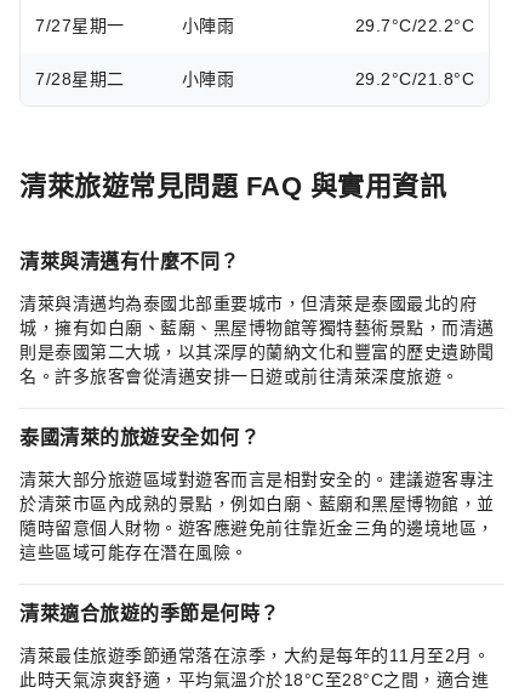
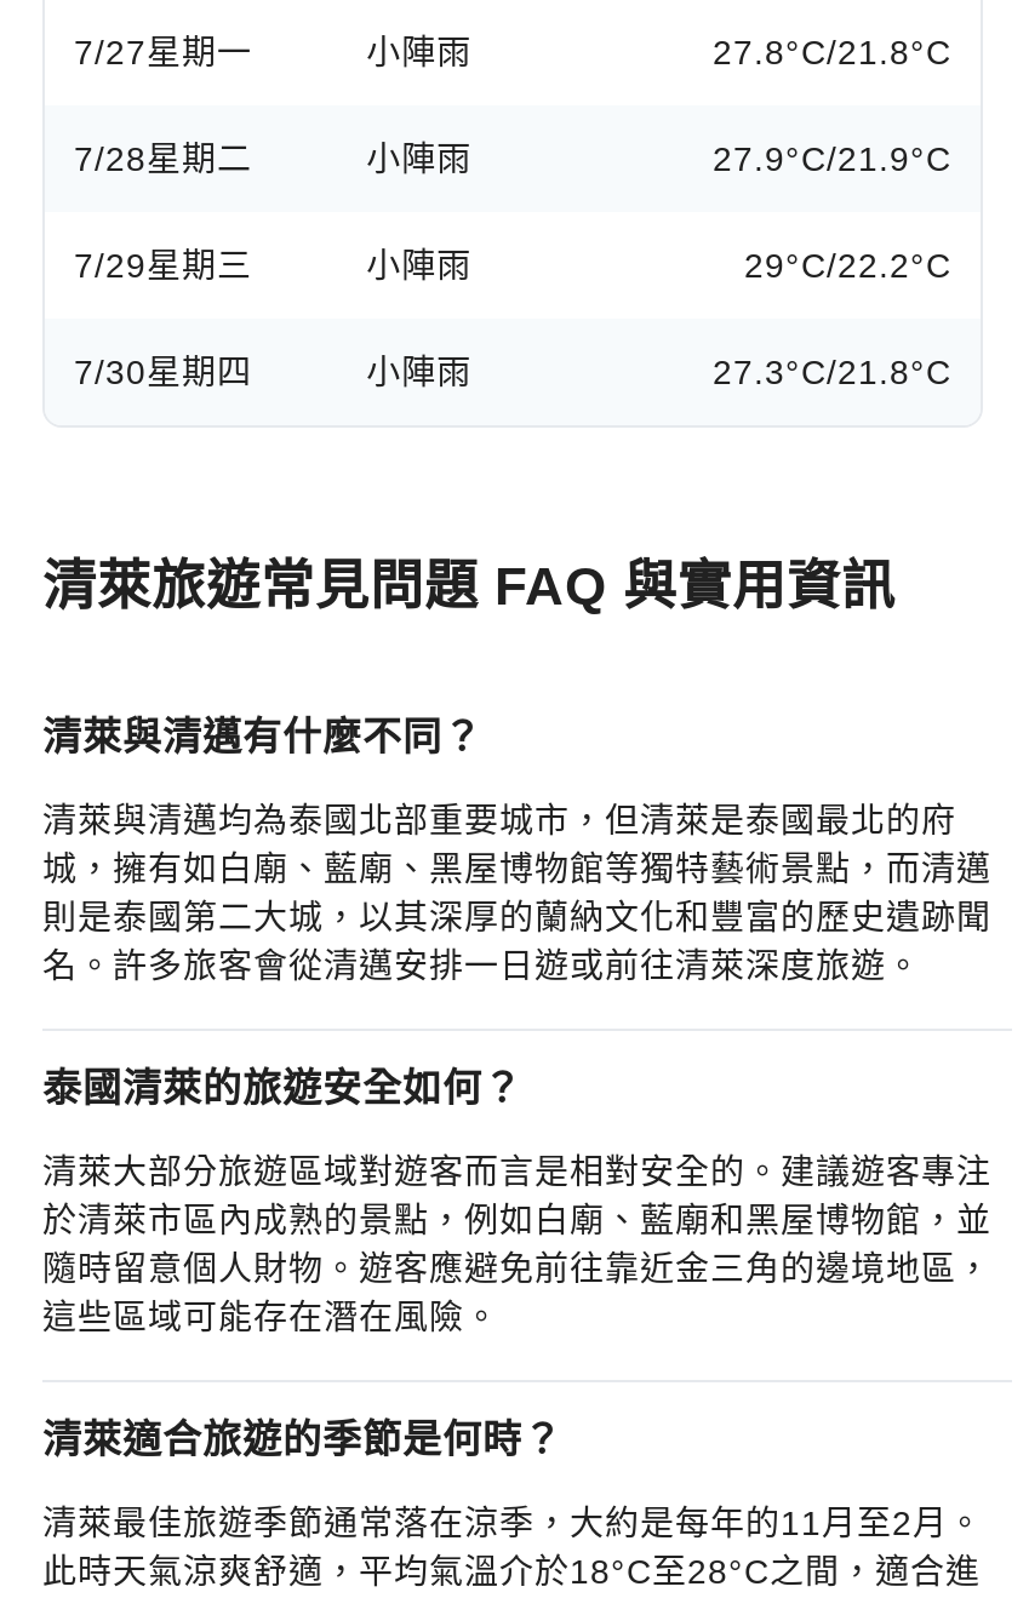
- 29.7°C/22.2°C
+ 27.8°C/21.8°C

- 29.2°C/21.8°C
+ 27.9°C/21.9°C
+ 7/29星期三
+ 小陣雨
+ 29°C/22.2°C
+ 7/30星期四
+ 小陣雨
+ 27.3°C/21.8°C
